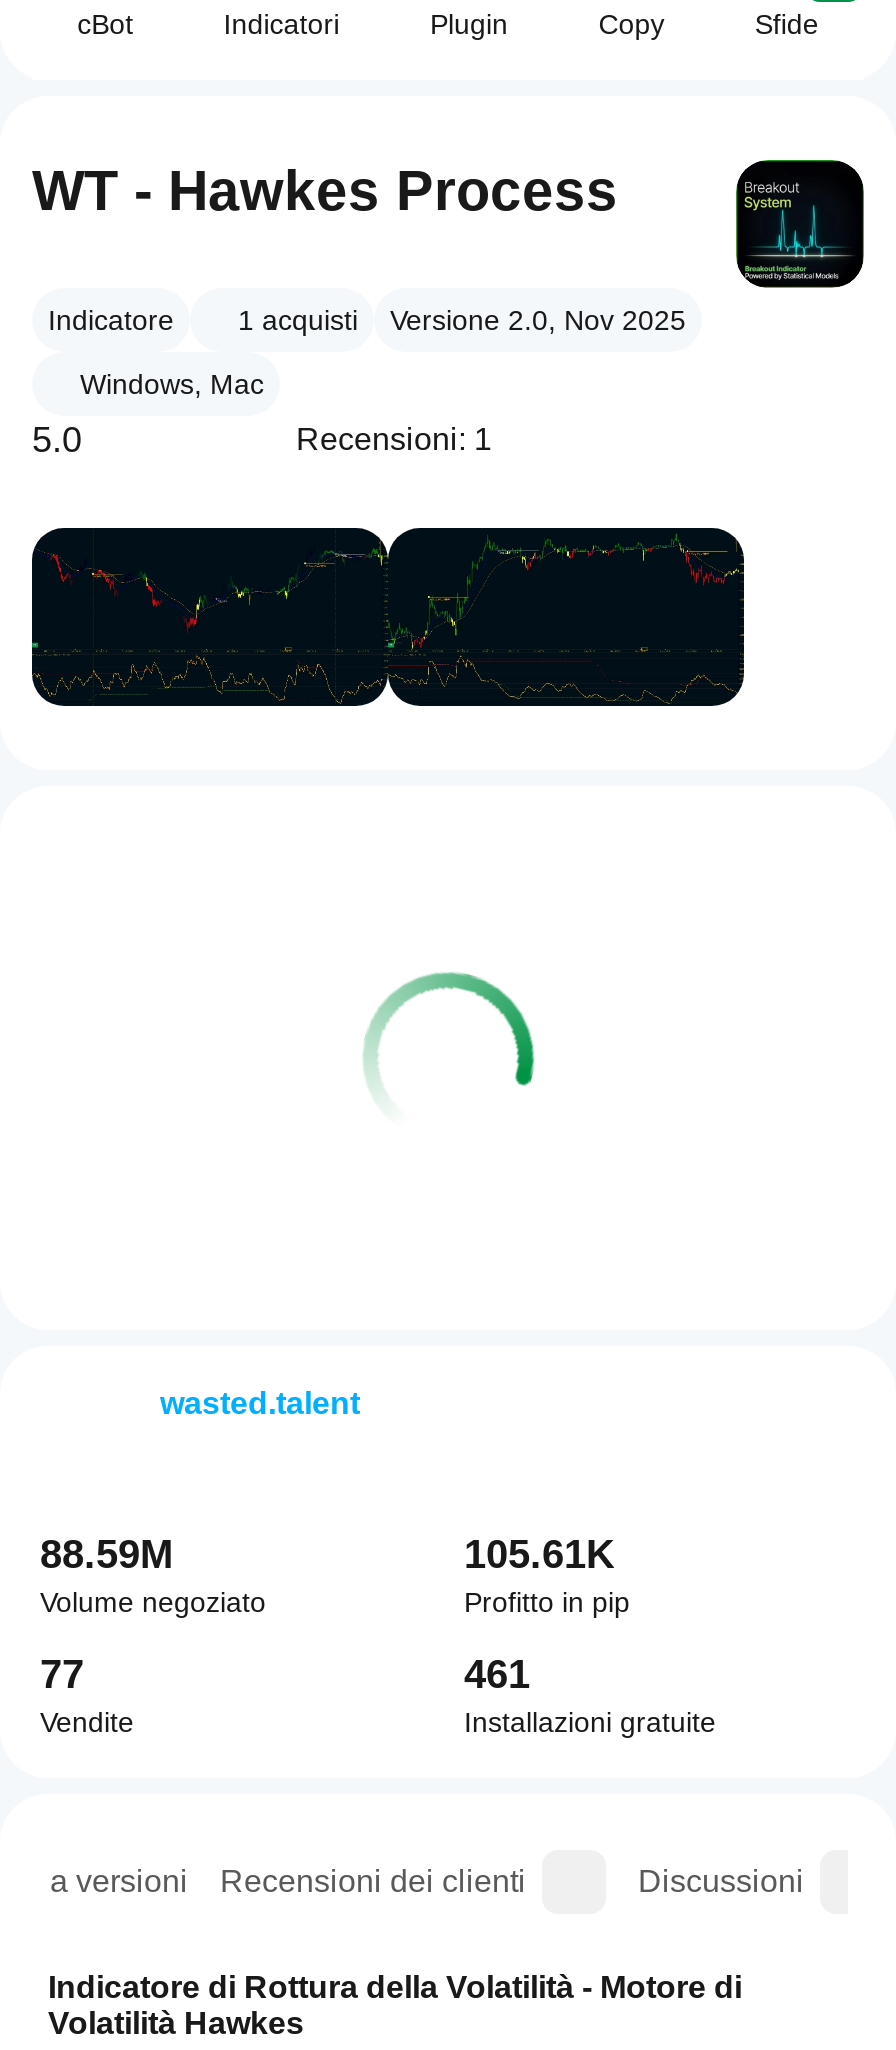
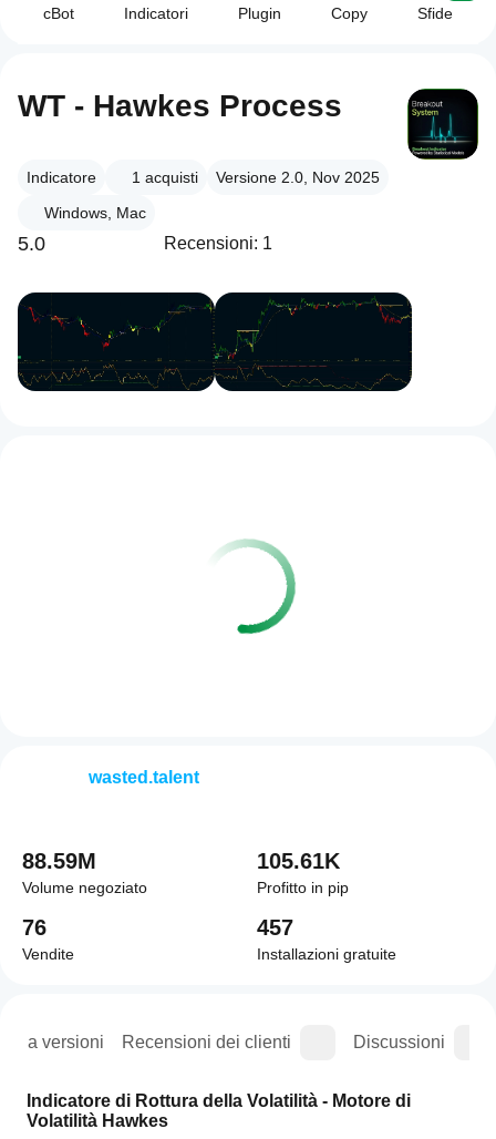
- [image]
+ [image]

- 77
+ 76

- 461
+ 457
